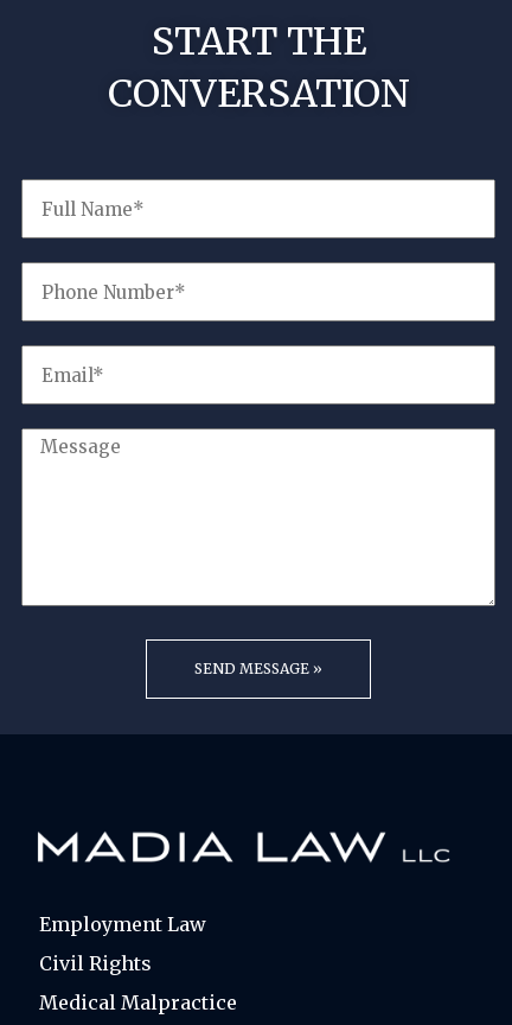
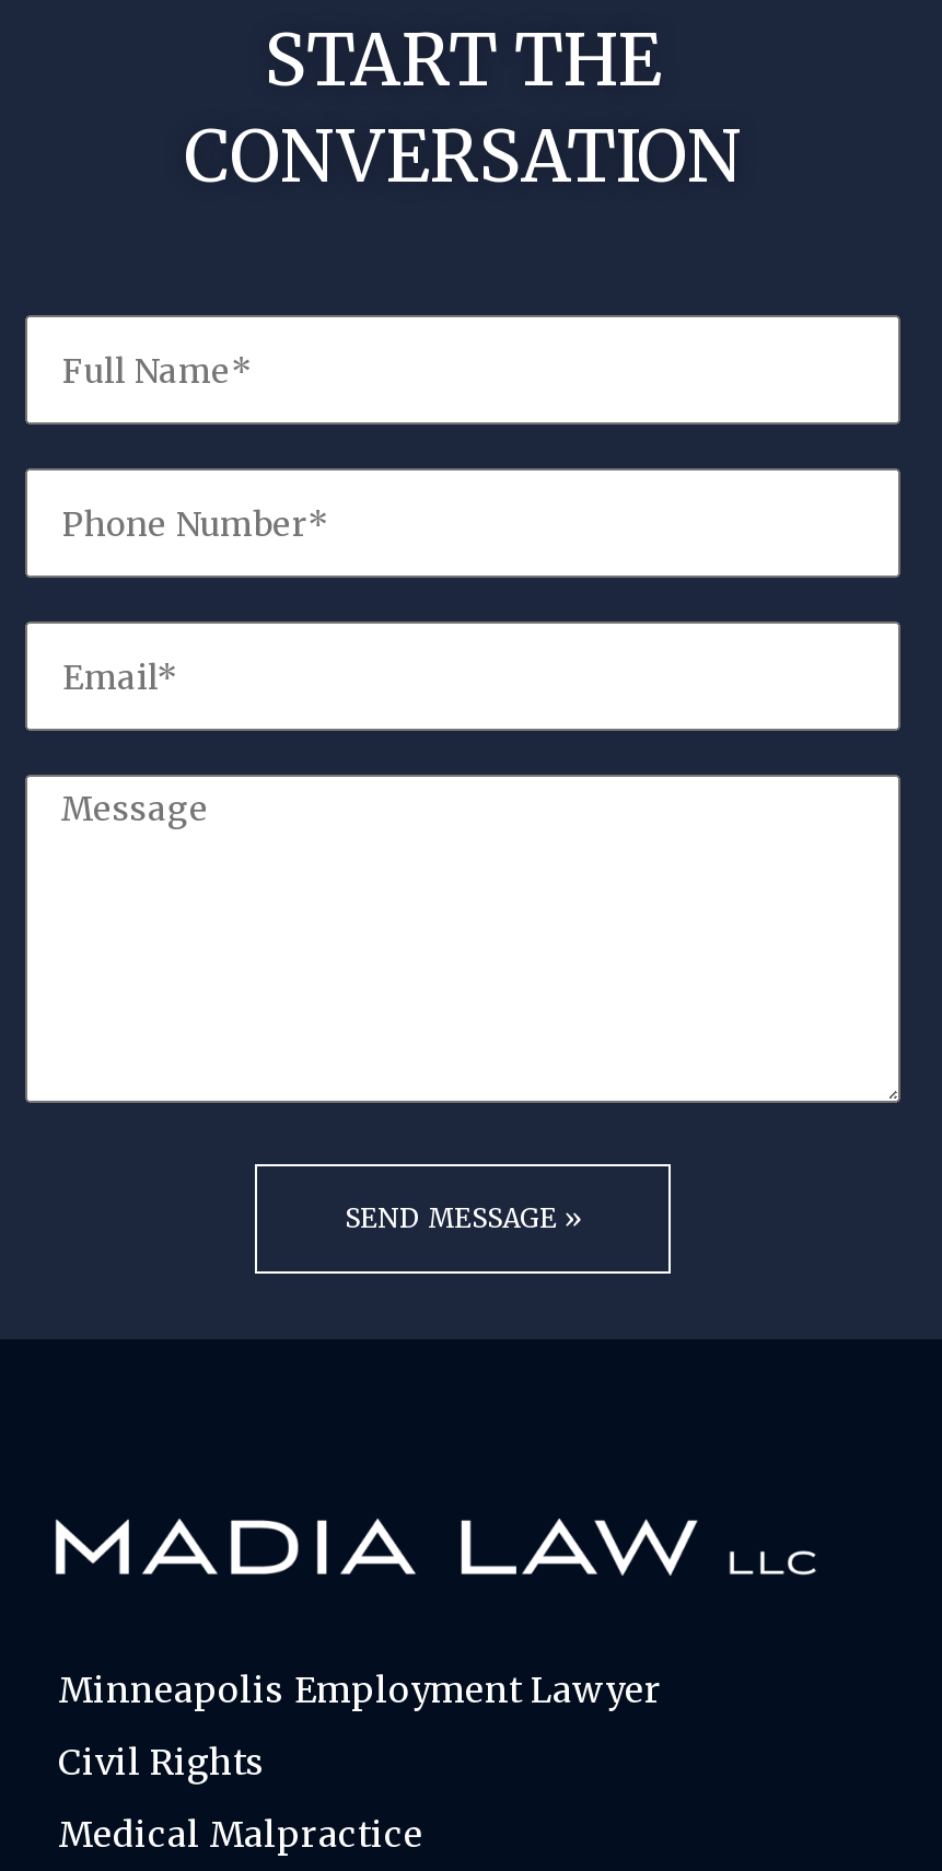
- Employment Law
+ Minneapolis Employment Lawyer
